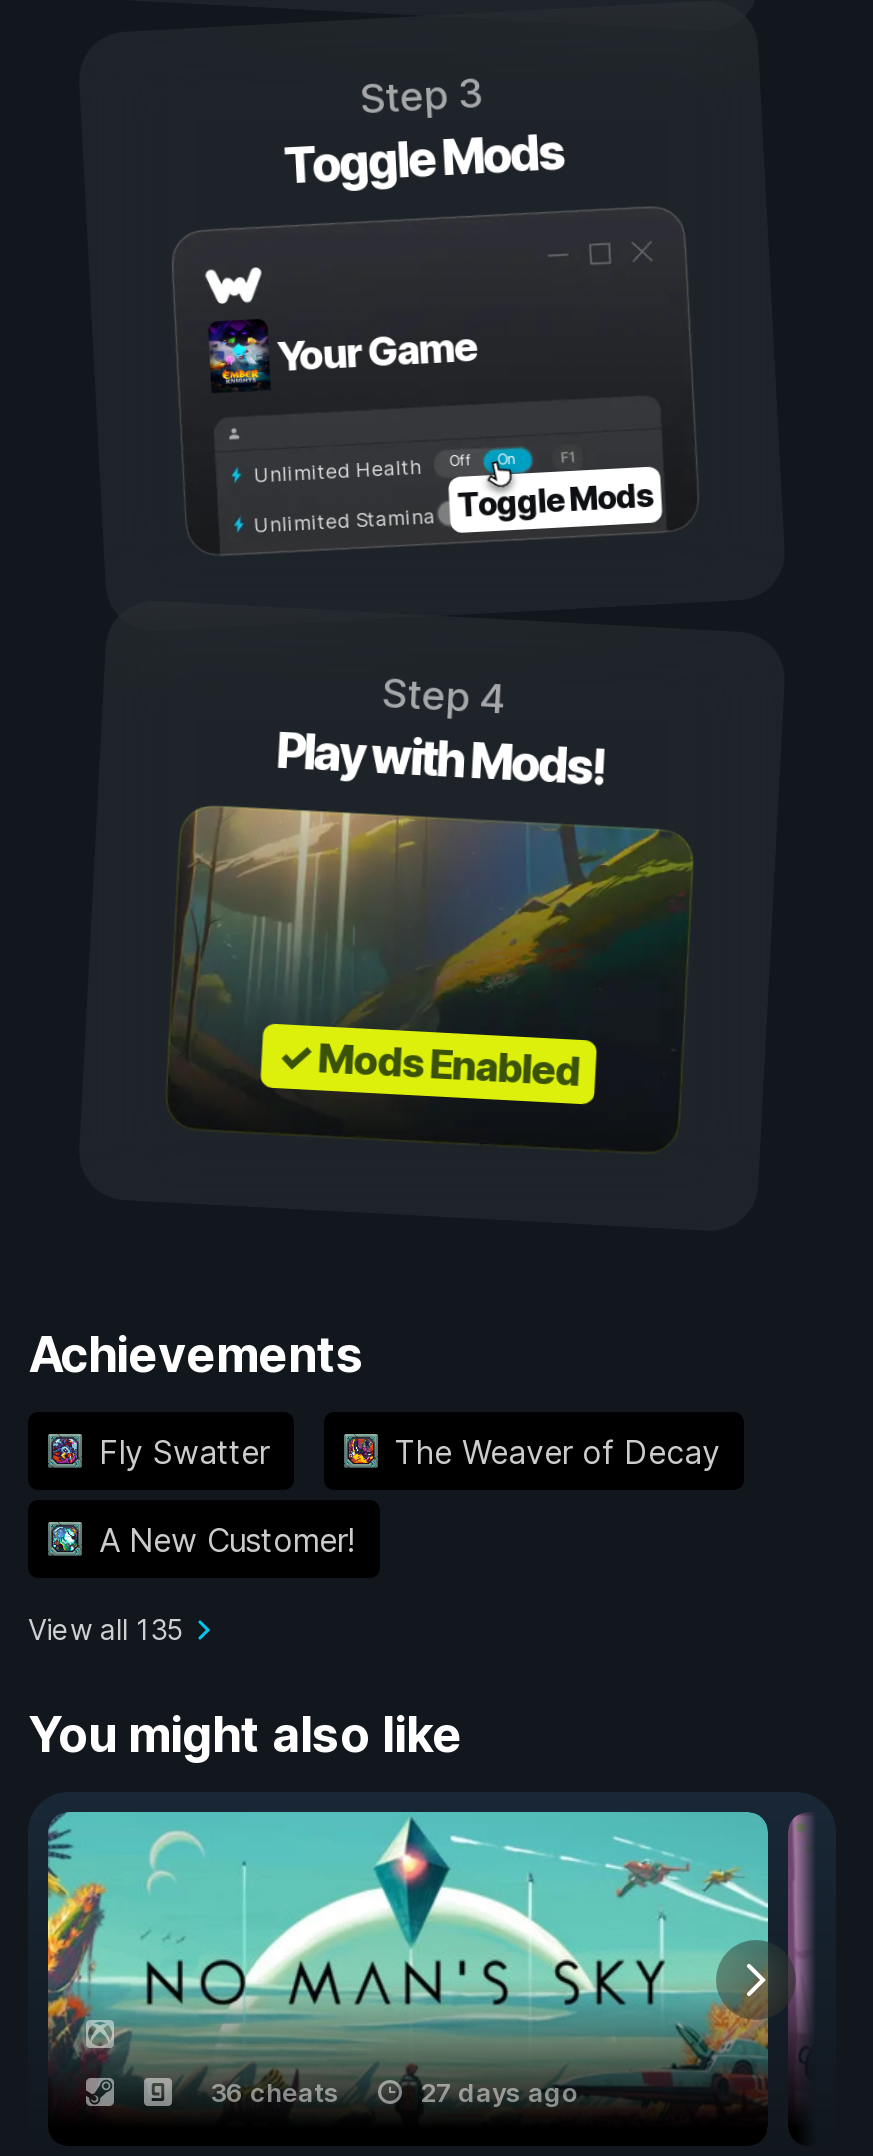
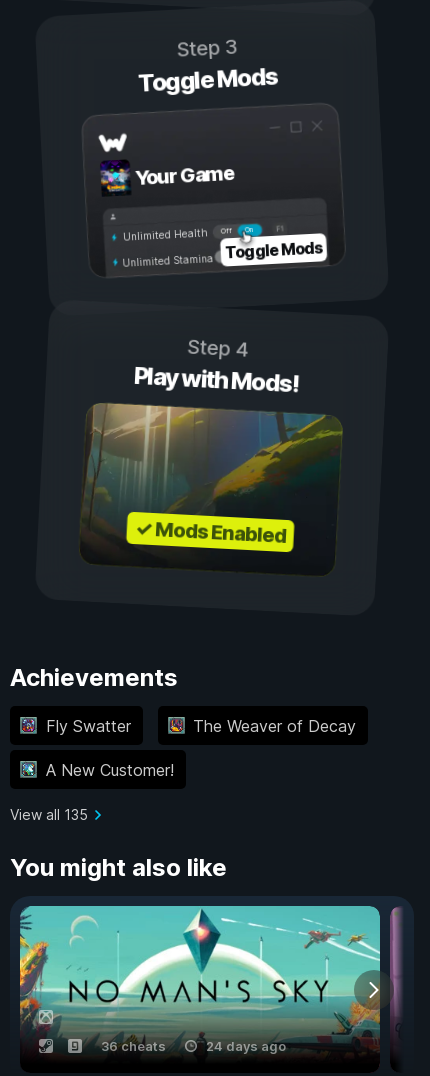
- 27 days ago
+ 24 days ago
